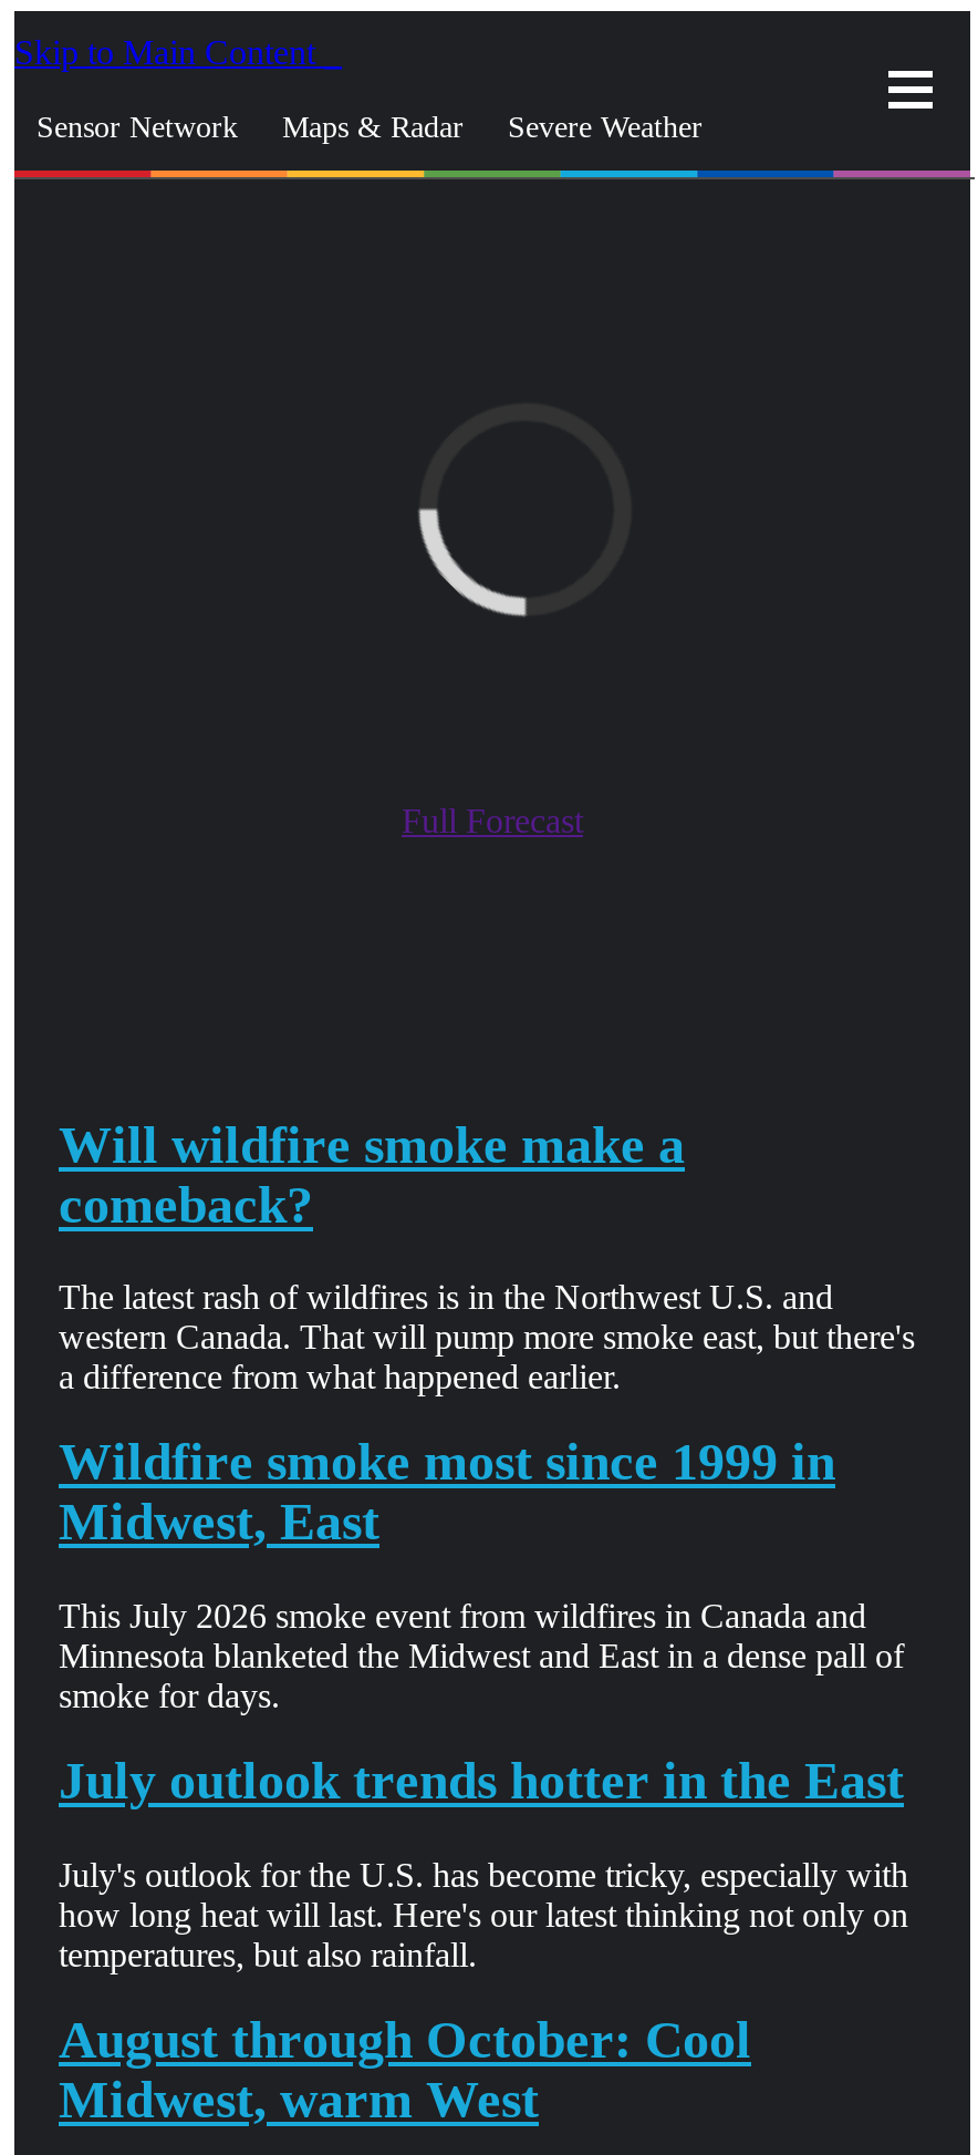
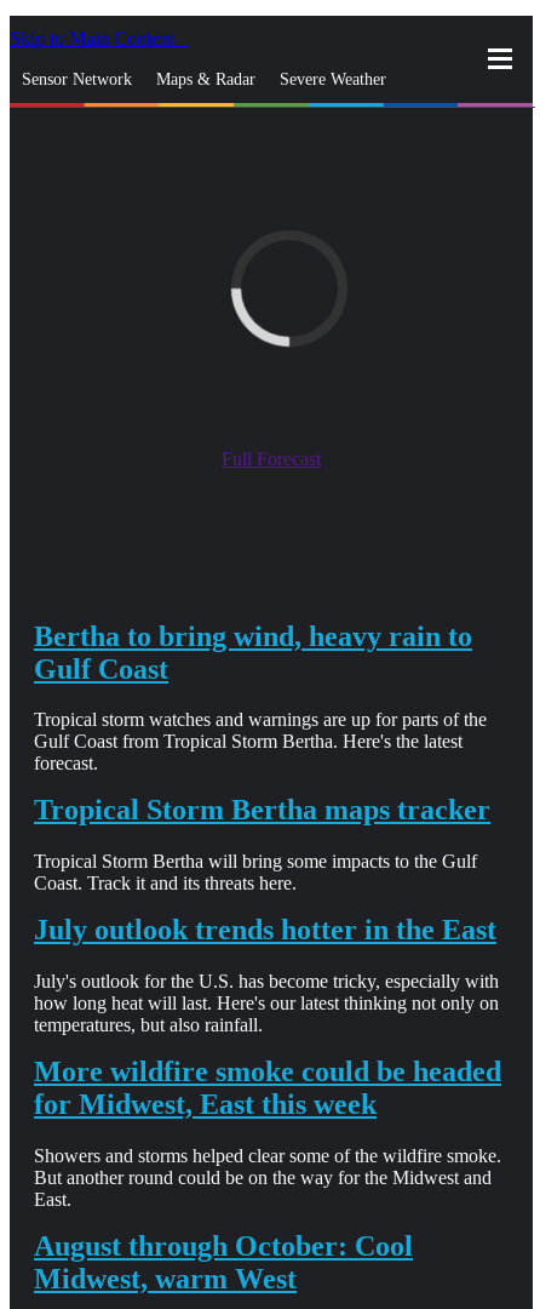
- Will wildfire smoke make a
- comeback?
+ Bertha to bring wind, heavy rain to
+ Gulf Coast

- The latest rash of wildfires is in the Northwest U.S. and
- western Canada. That will pump more smoke east, but there's
- a difference from what happened earlier.
+ Tropical storm watches and warnings are up for parts of the
+ Gulf Coast from Tropical Storm Bertha. Here's the latest
+ forecast.

- Wildfire smoke most since 1999 in
- Midwest, East
+ Tropical Storm Bertha maps tracker

- This July 2026 smoke event from wildfires in Canada and
- Minnesota blanketed the Midwest and East in a dense pall of
- smoke for days.
+ Tropical Storm Bertha will bring some impacts to the Gulf
+ Coast. Track it and its threats here.

moved up: July outlook trends hotter in the East | July's outlook for the U.S. has become tricky, especially with | how long heat will last. Here's our latest thinking not only on | temperatures, but also rainfall.

+ More wildfire smoke could be headed
+ for Midwest, East this week
+ Showers and storms helped clear some of the wildfire smoke.
+ But another round could be on the way for the Midwest and
+ East.
